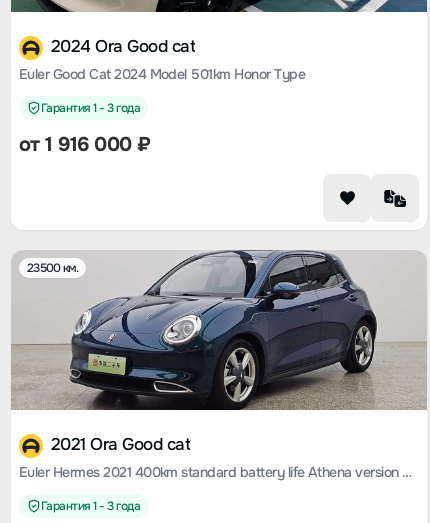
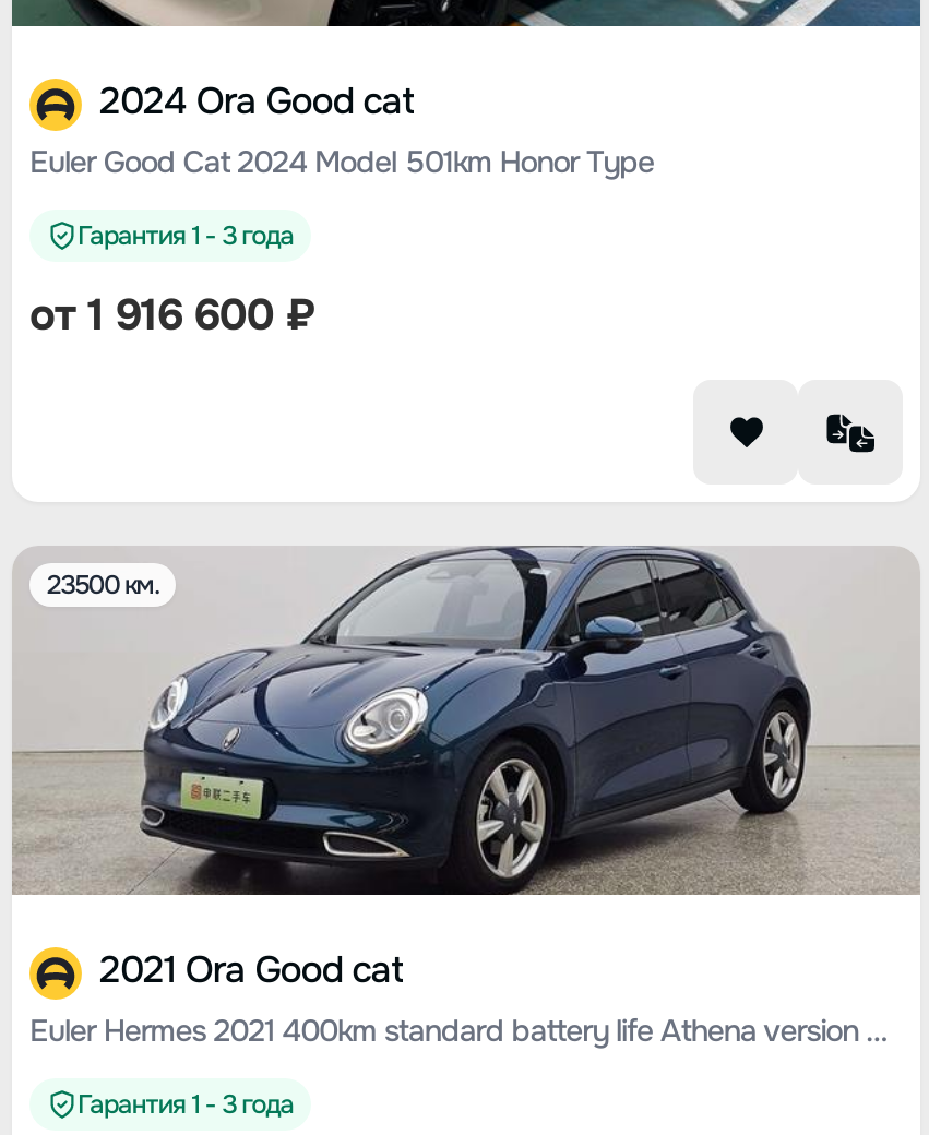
- от 1 916 000 ₽
+ от 1 916 600 ₽
